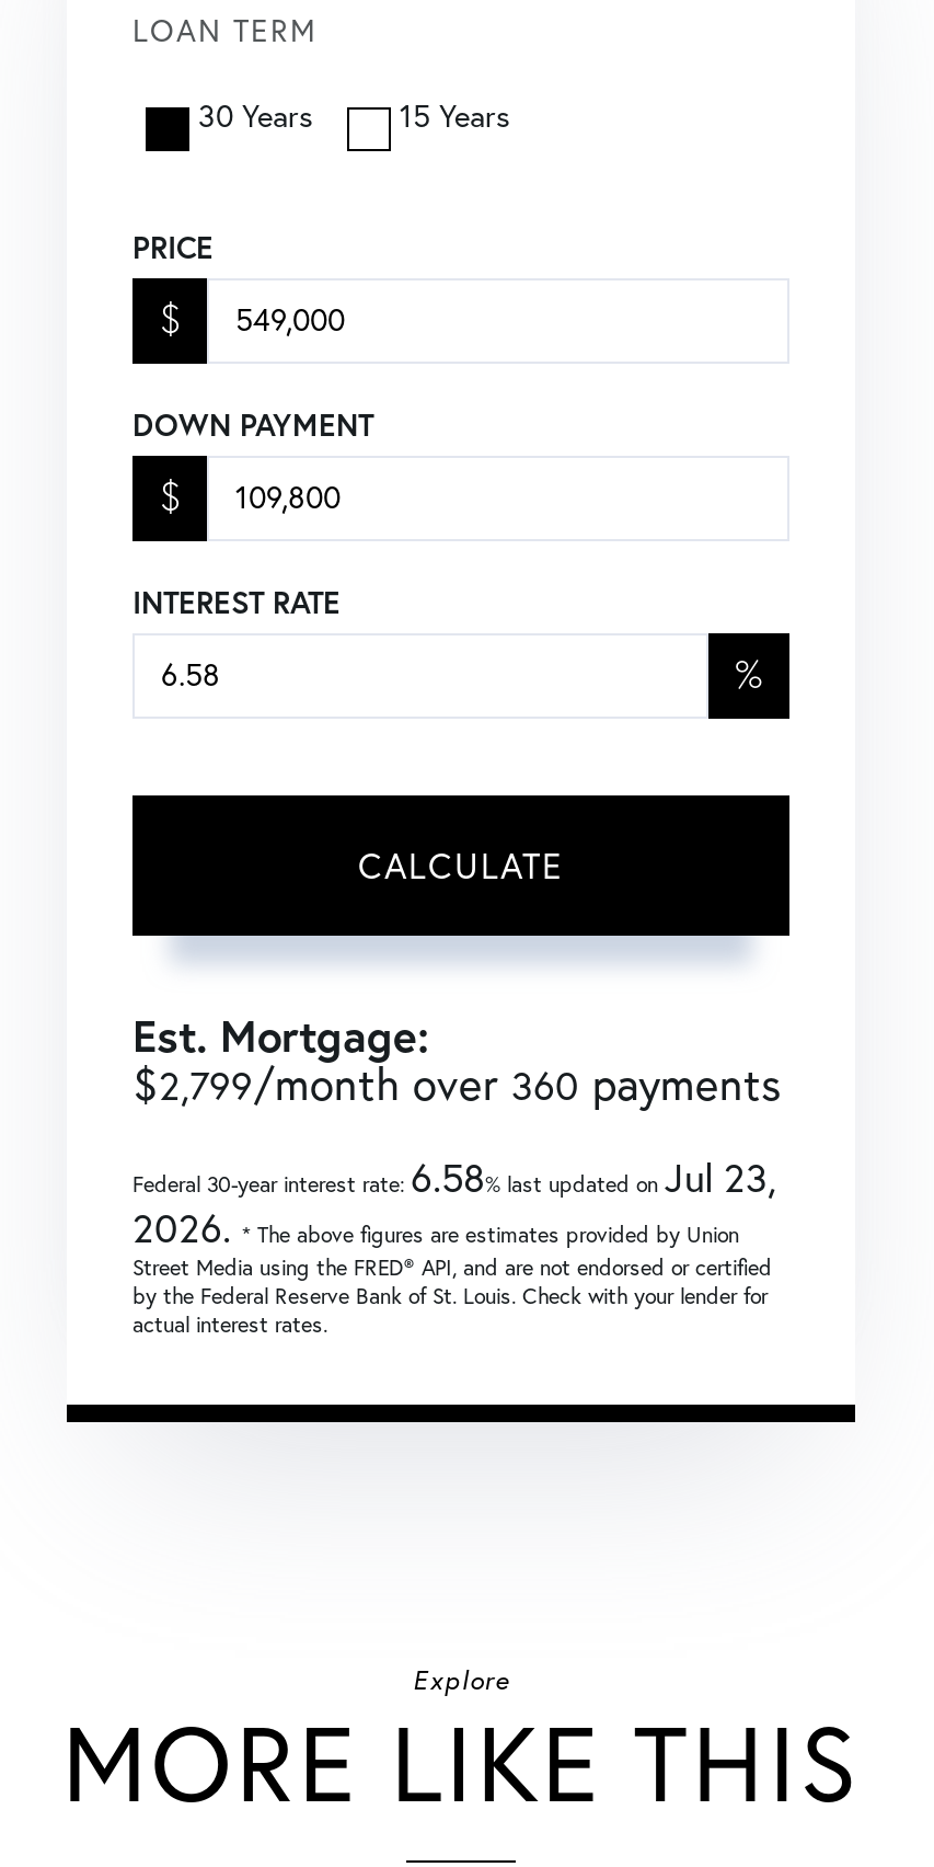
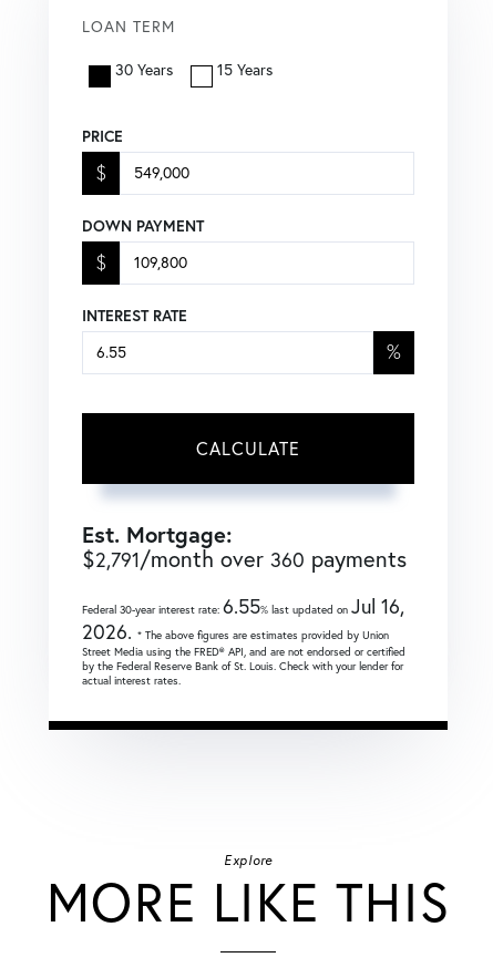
- $2,799/month over 360 payments
+ $2,791/month over 360 payments

- Federal 30-year interest rate: 6.58% last updated onJul 23,
+ Federal 30-year interest rate: 6.55% last updated onJul 16,
